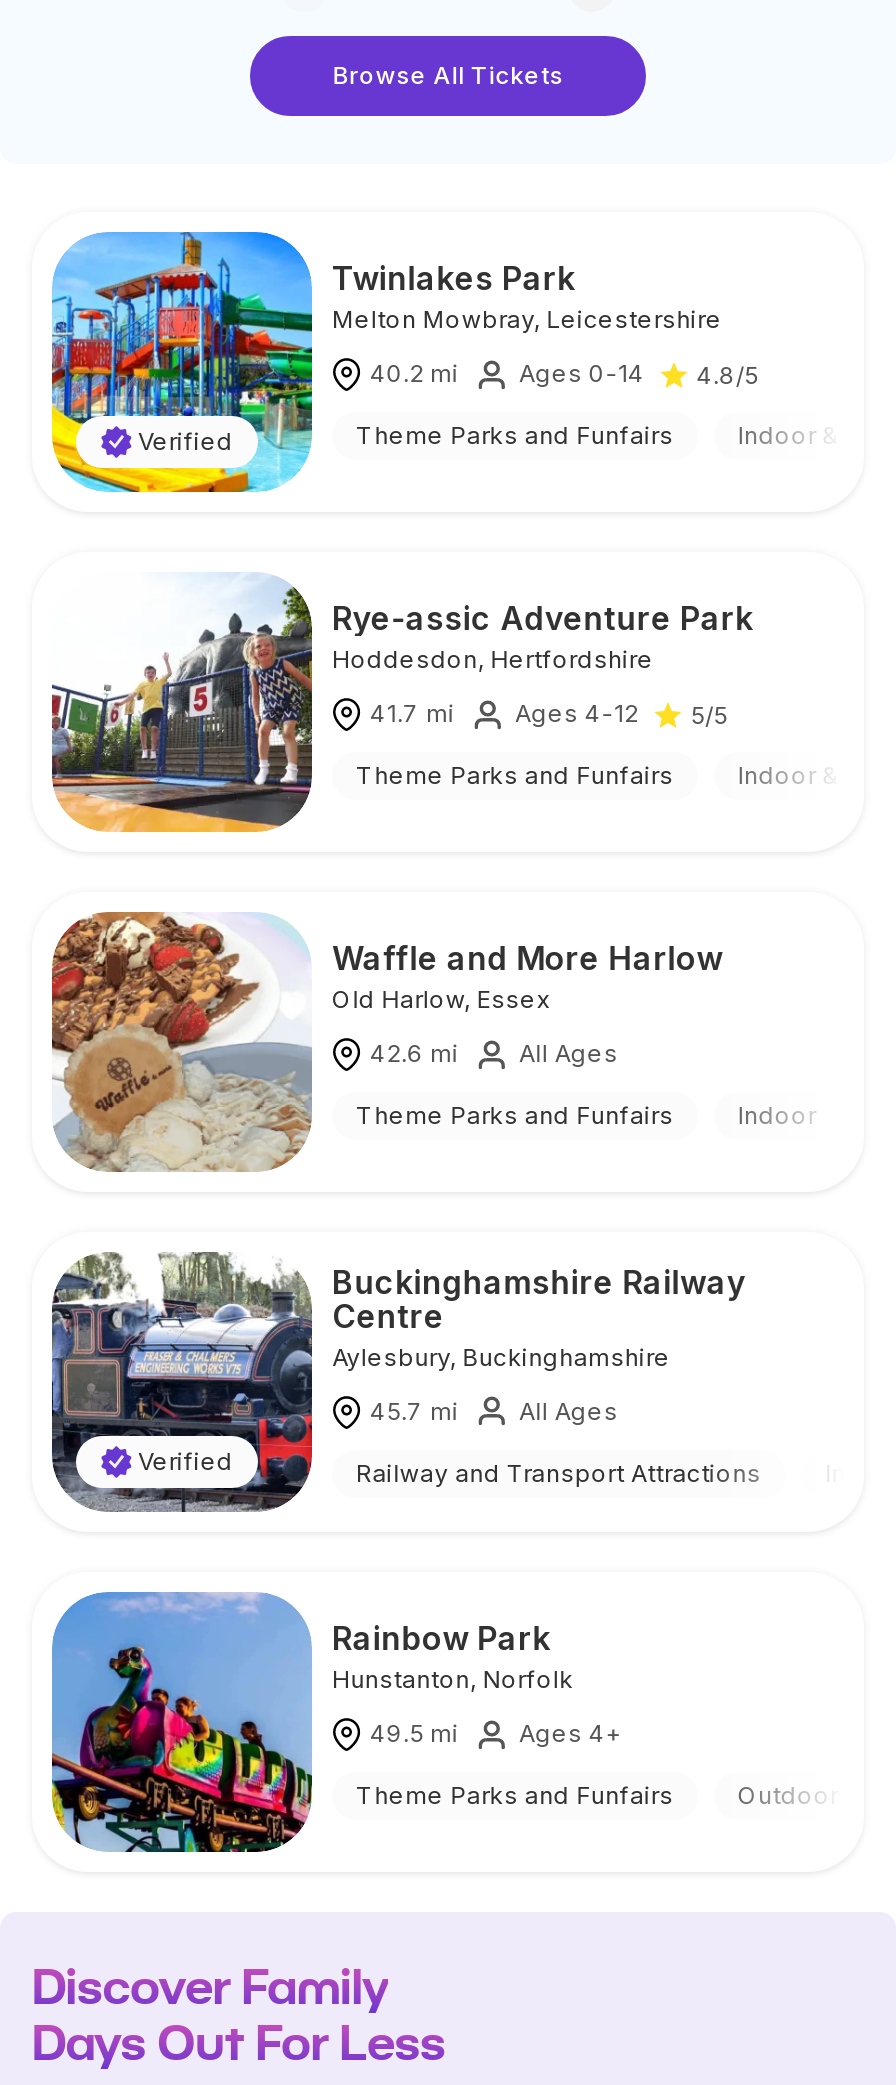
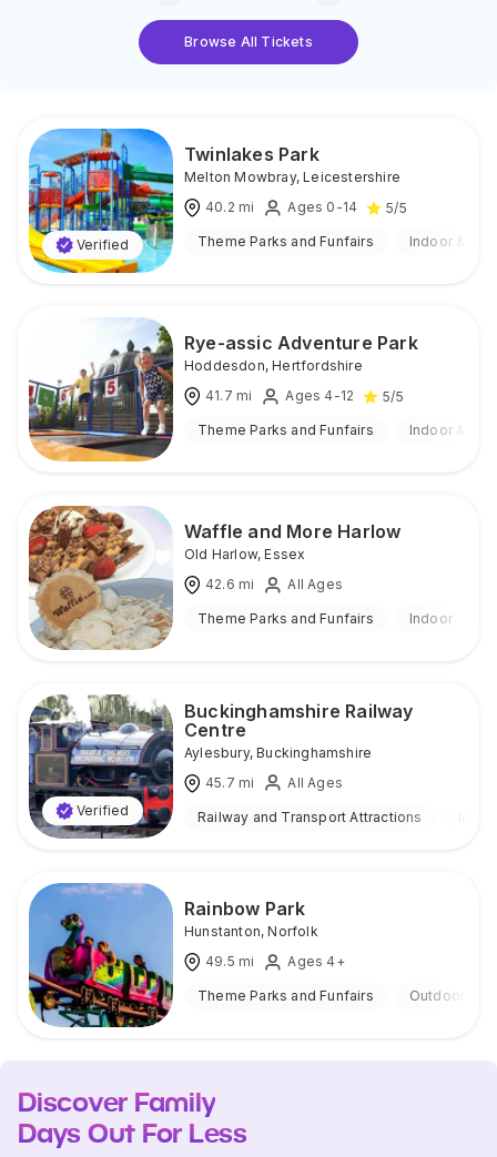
- 40.2 mi Ages 0-14 4.8/5
+ 40.2 mi Ages 0-14 5/5
